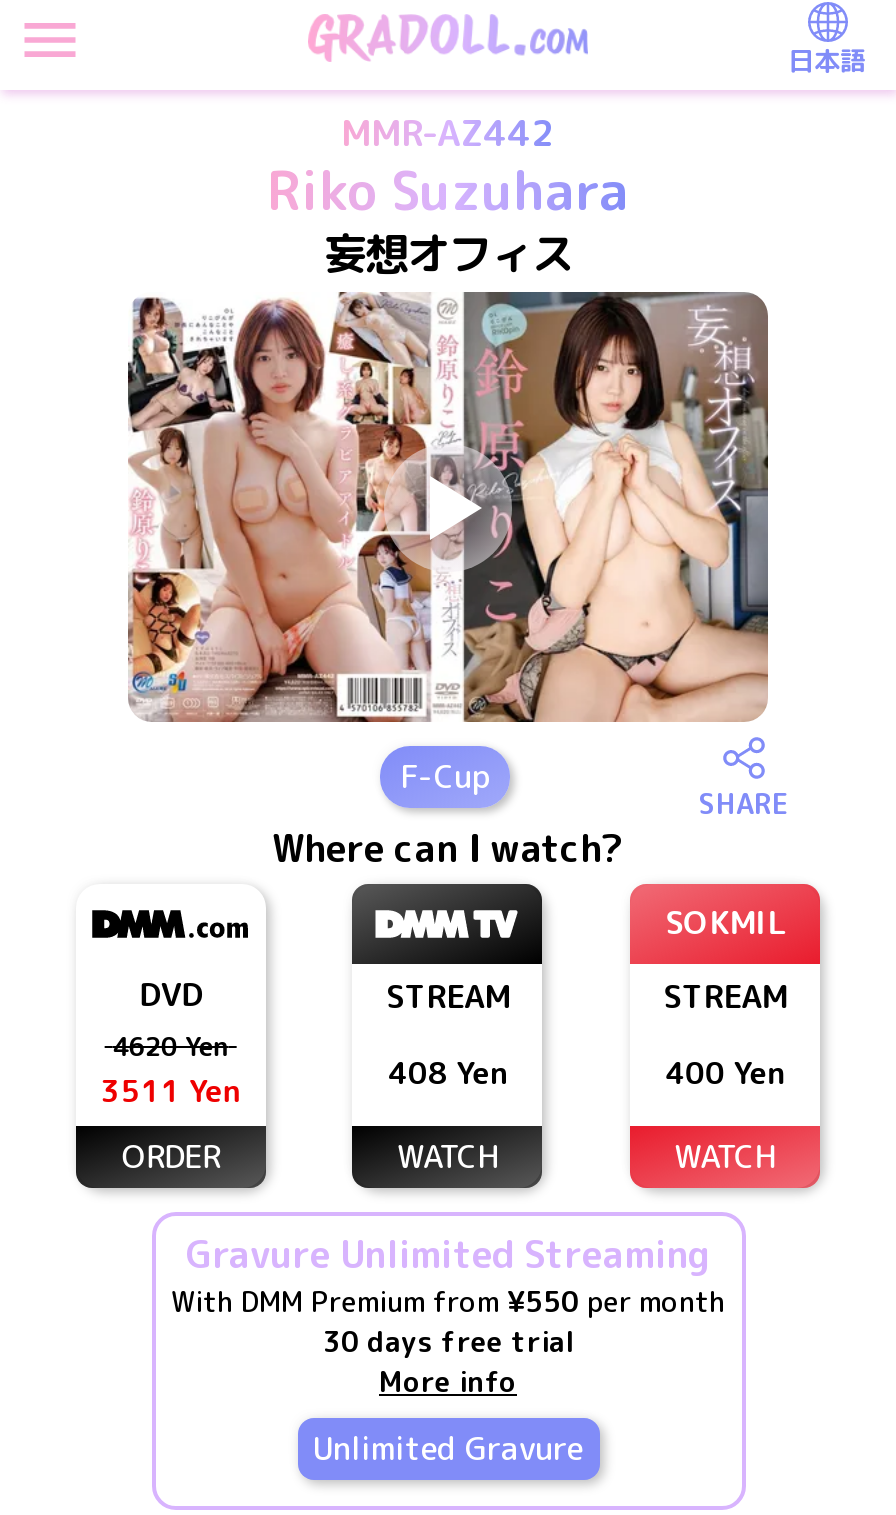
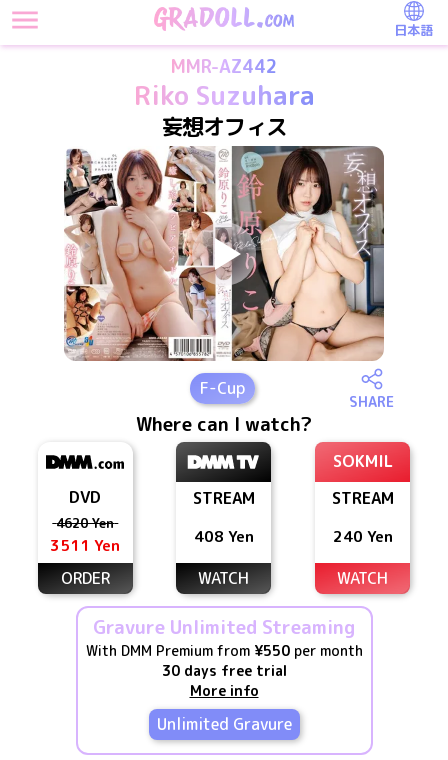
- 400 Yen
+ 240 Yen
